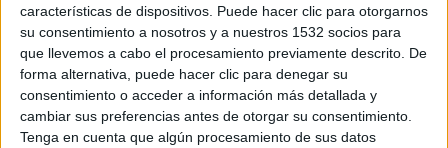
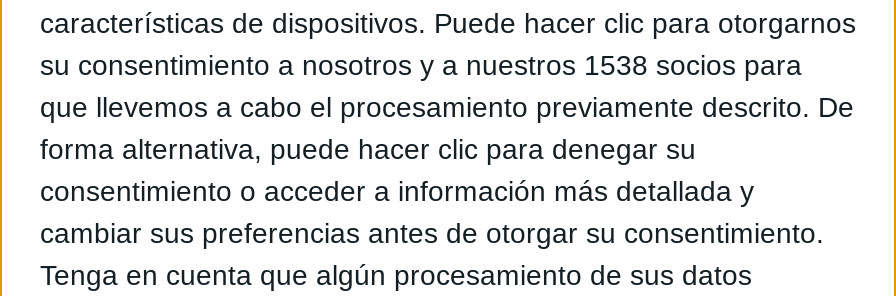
- su consentimiento a nosotros y a nuestros 1532 socios para
+ su consentimiento a nosotros y a nuestros 1538 socios para
